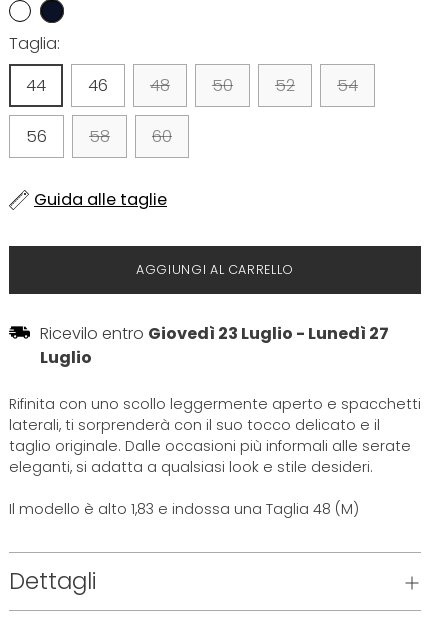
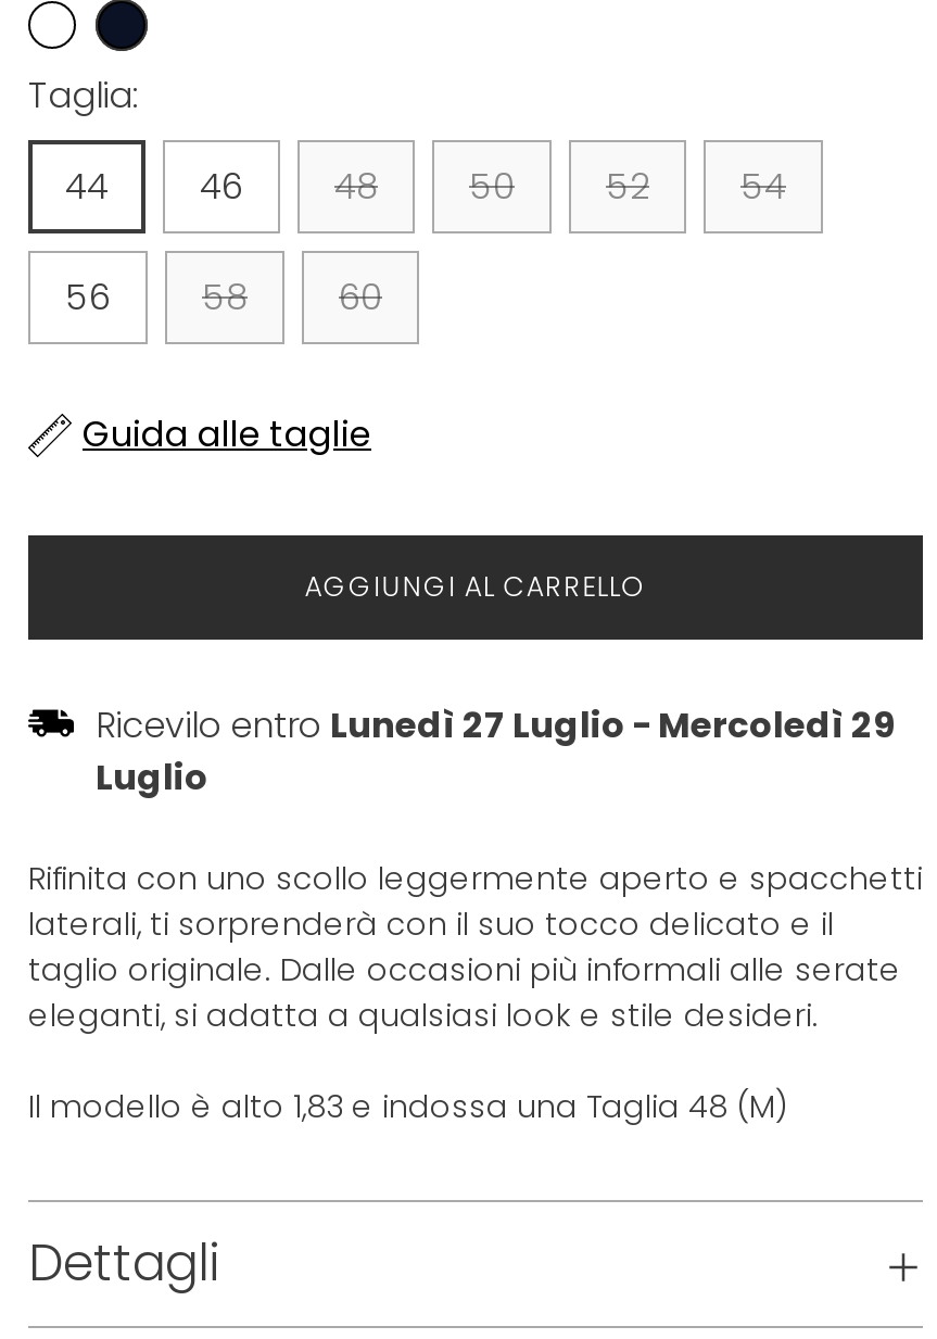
- Ricevilo entro Giovedì 23 Luglio - Lunedì 27
+ Ricevilo entro Lunedì 27 Luglio - Mercoledì 29
